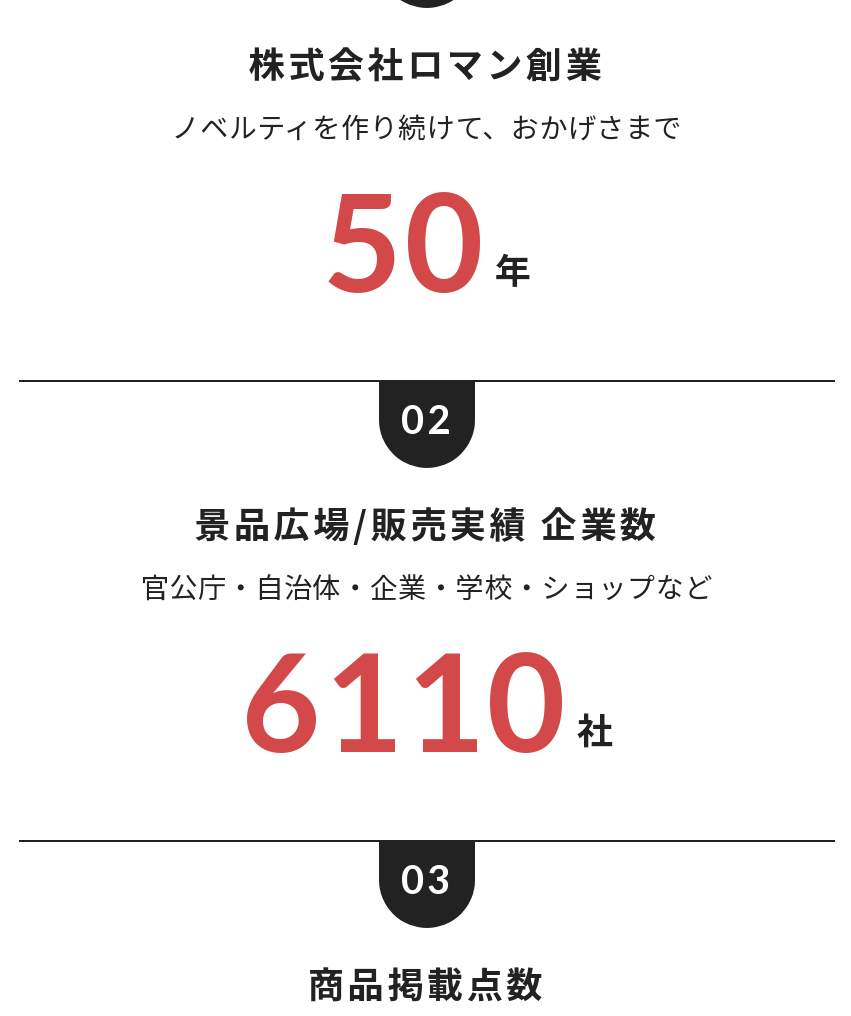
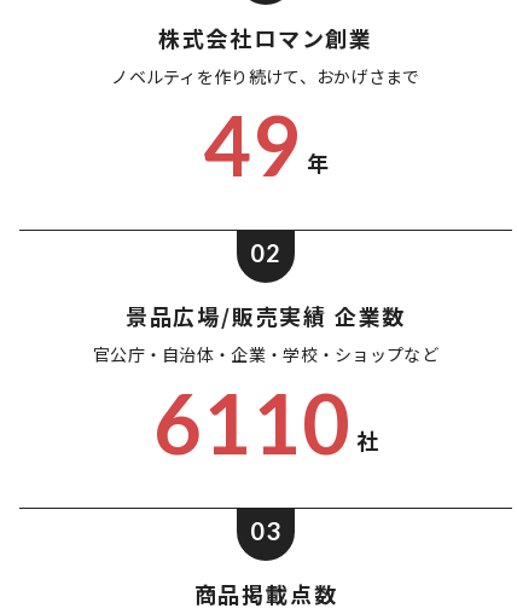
- 50 年
+ 49 年
